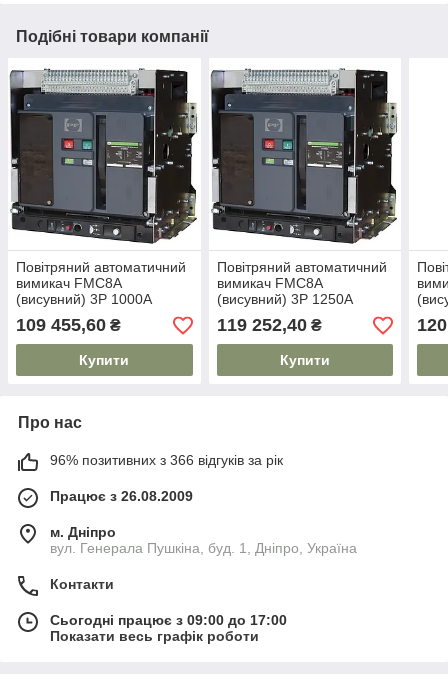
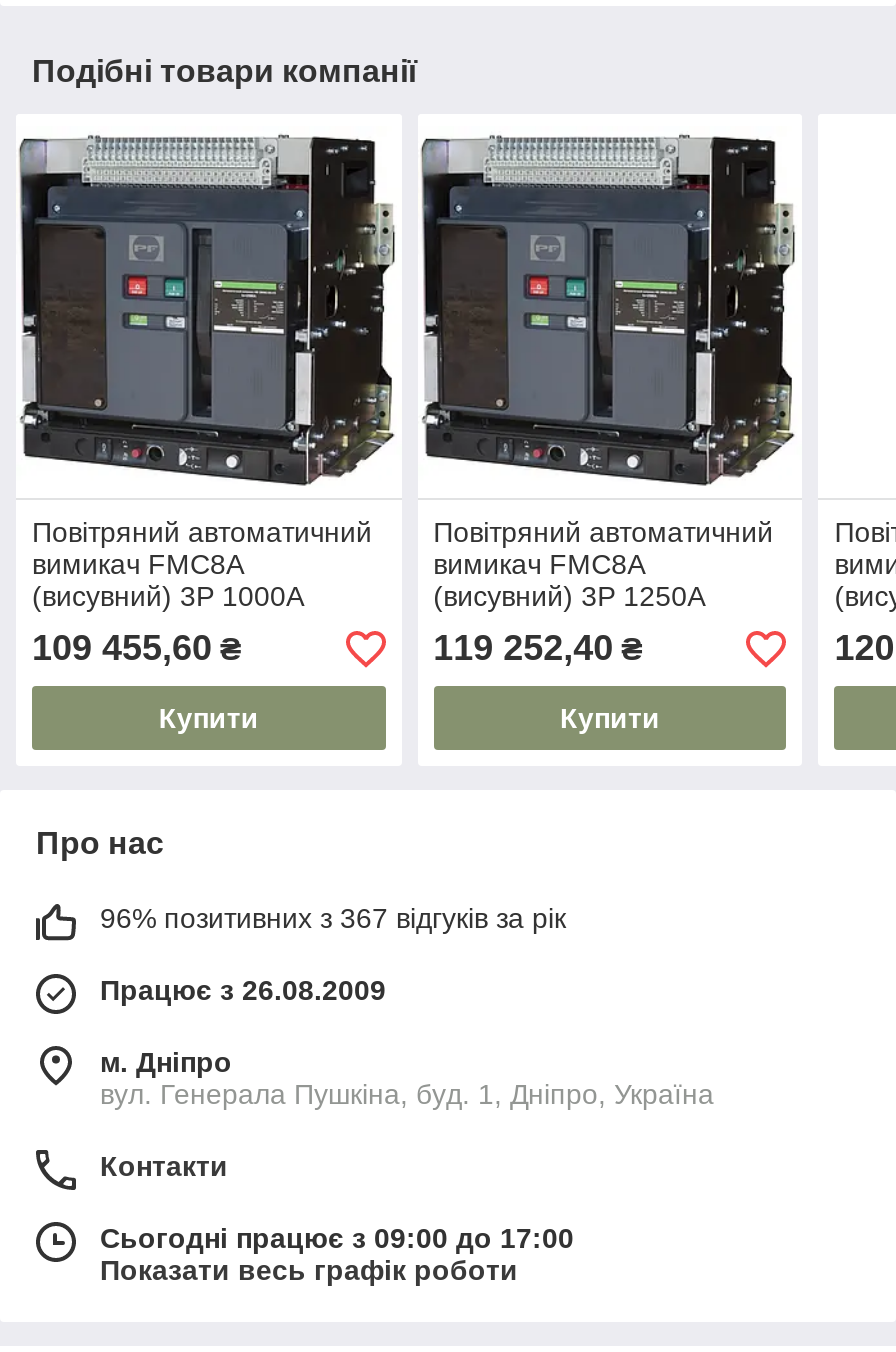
- 96% позитивних з 366 відгуків за рік
+ 96% позитивних з 367 відгуків за рік
